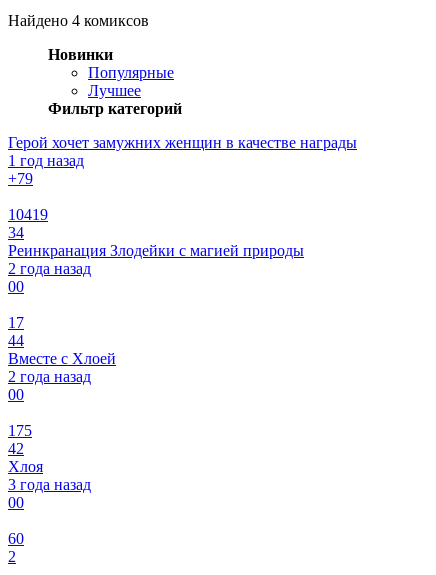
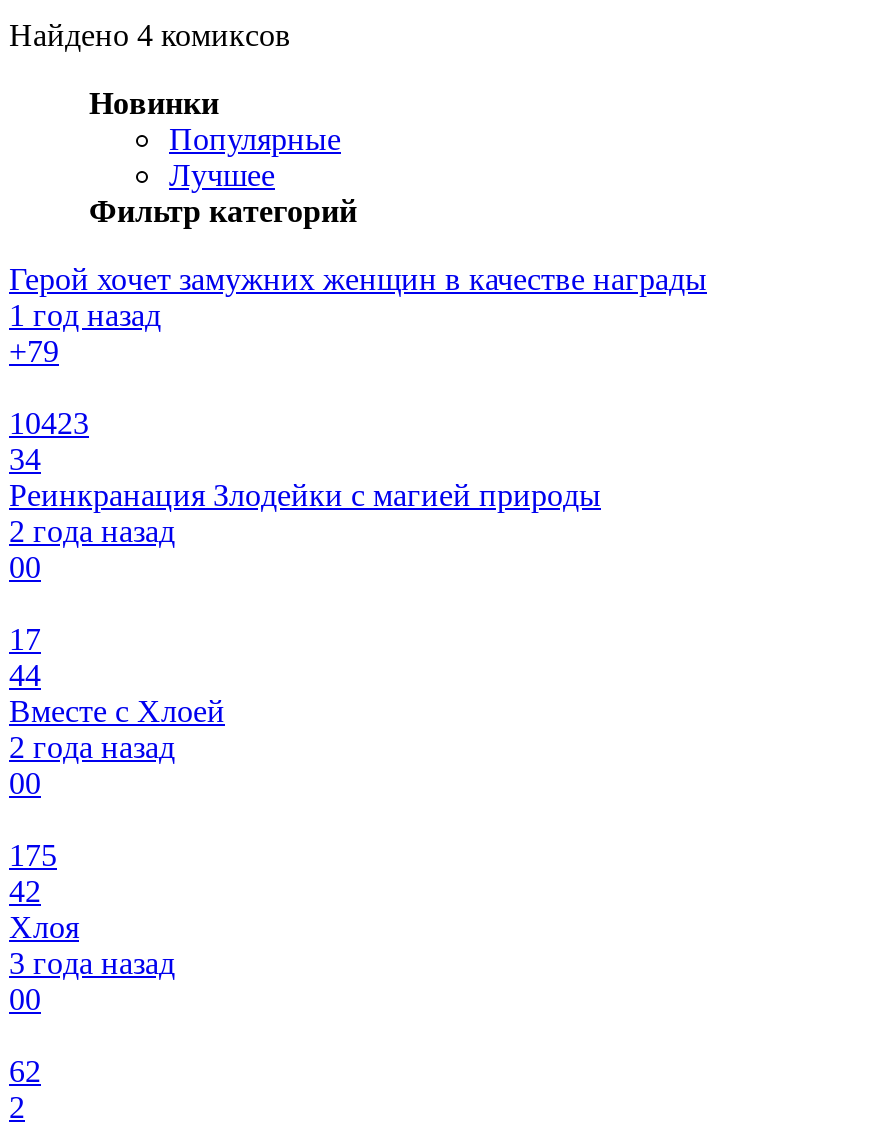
- 10419
+ 10423

- 60
+ 62
